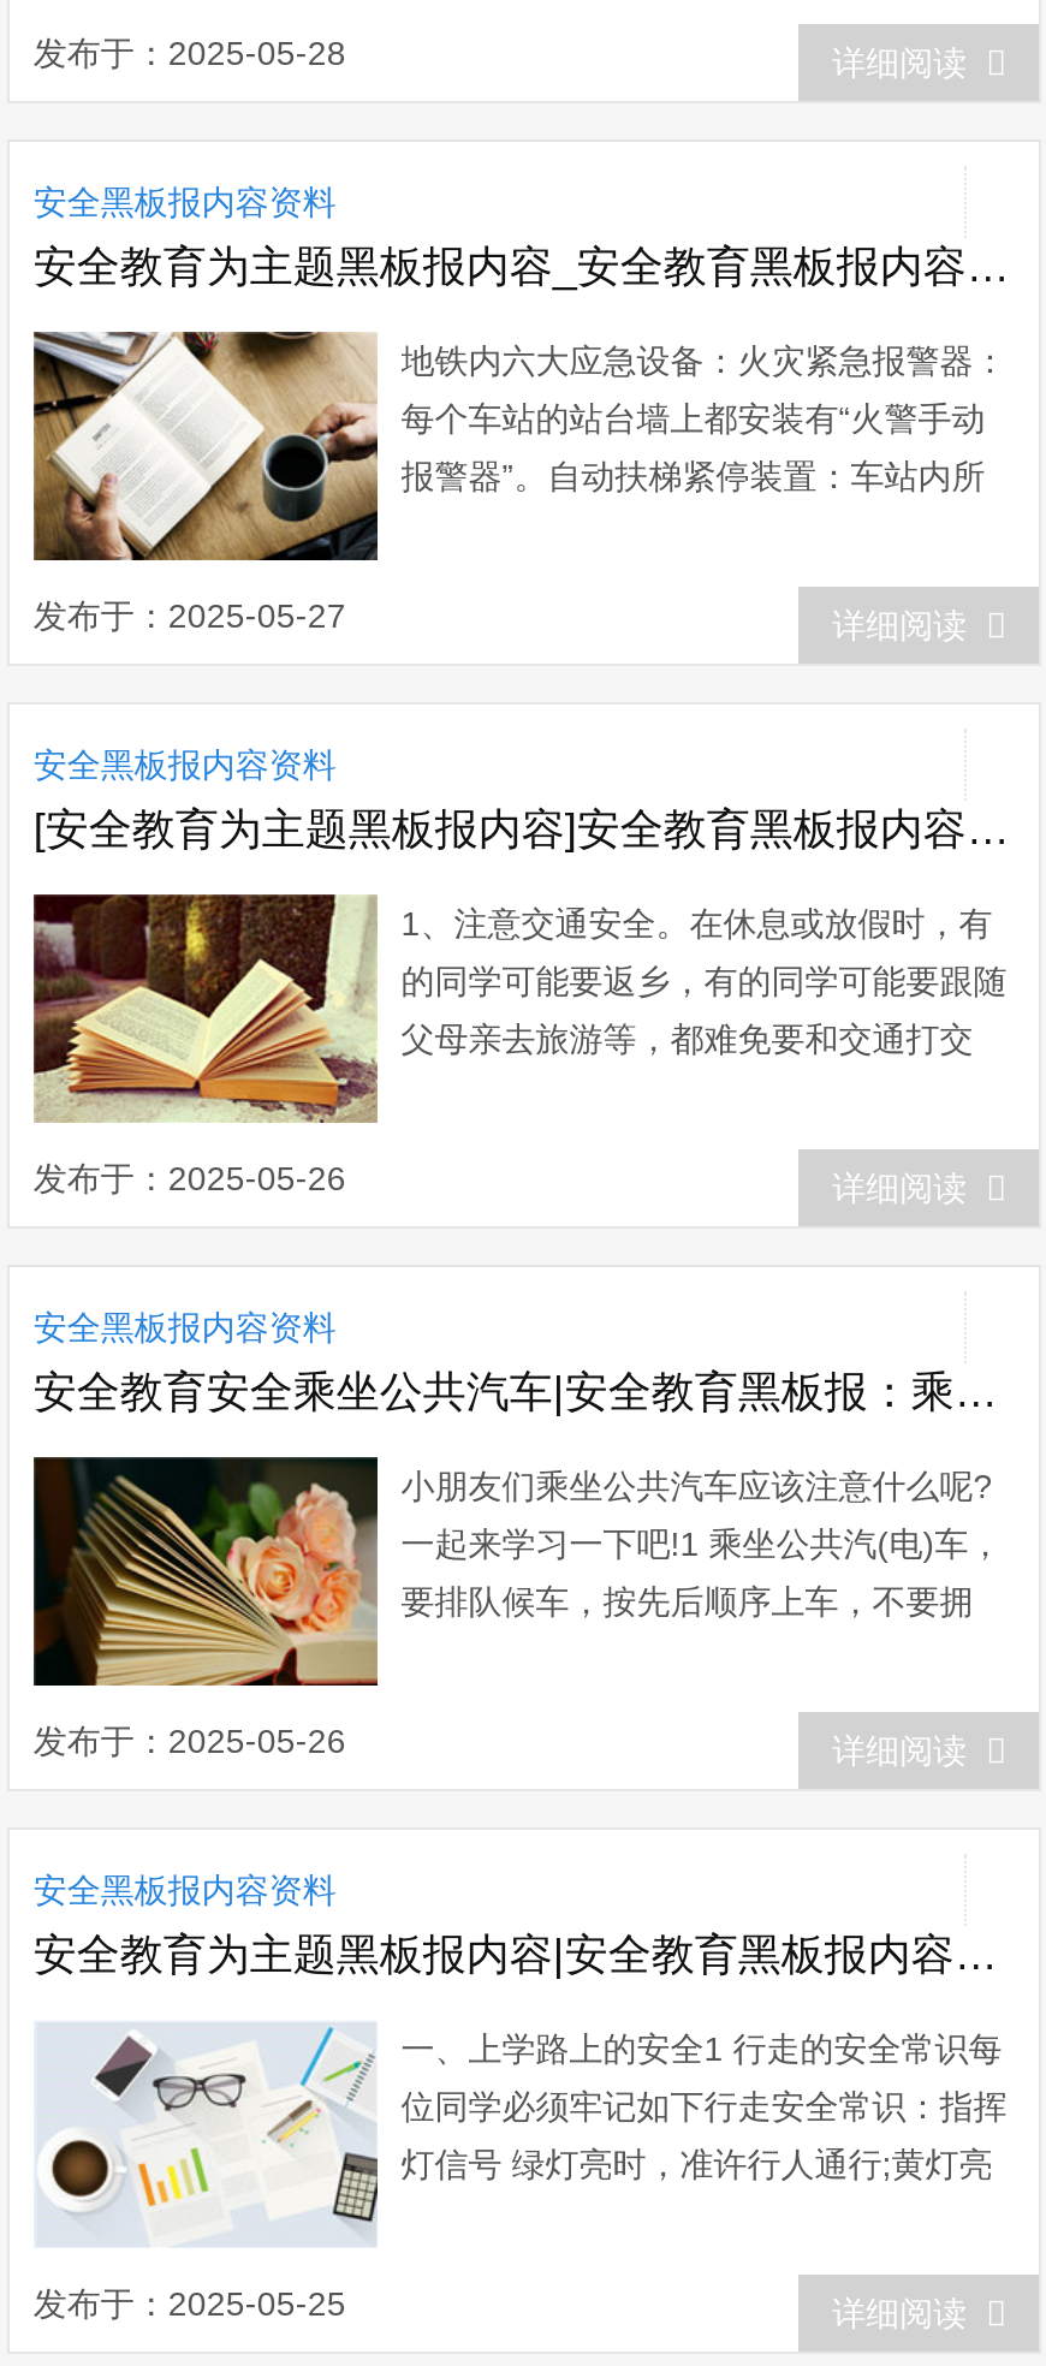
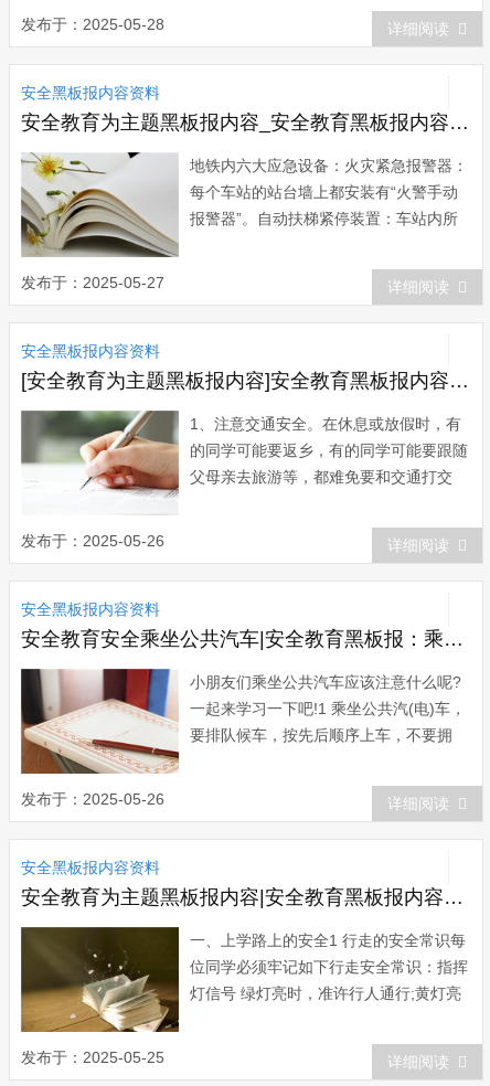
- [image]
+ [image]

- [image]
+ [image]

- [image]
+ [image]

- [image]
+ [image]
